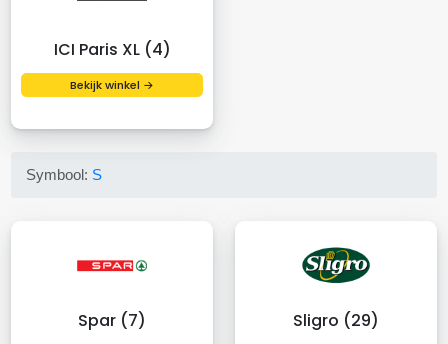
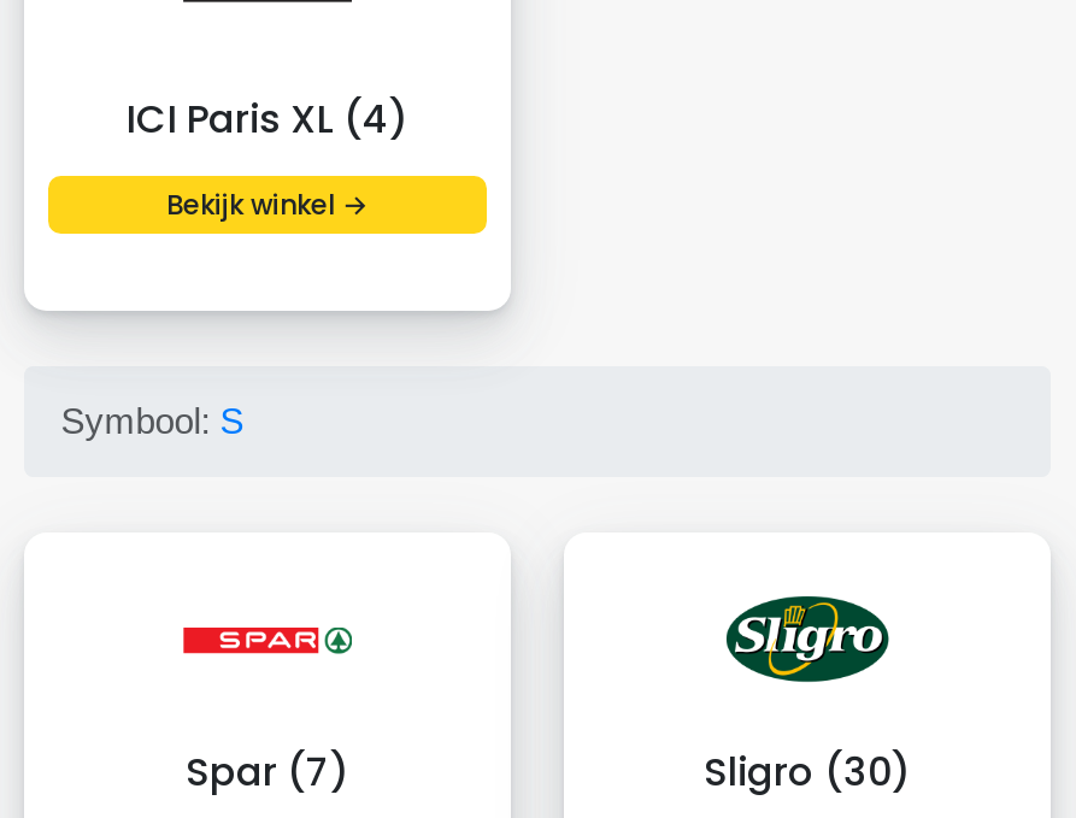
- Sligro (29)
+ Sligro (30)
